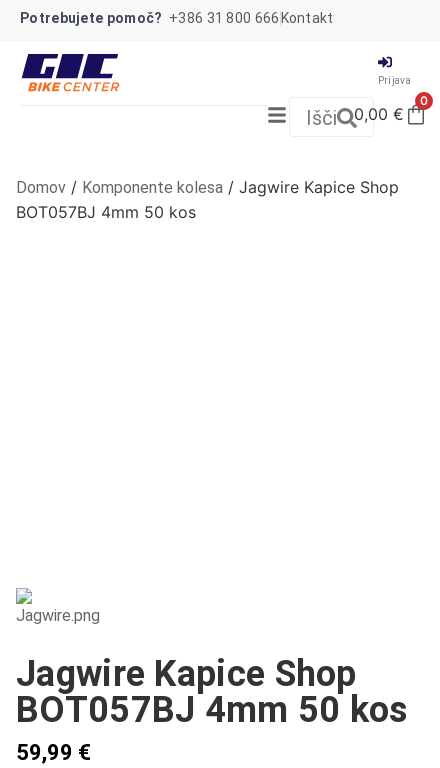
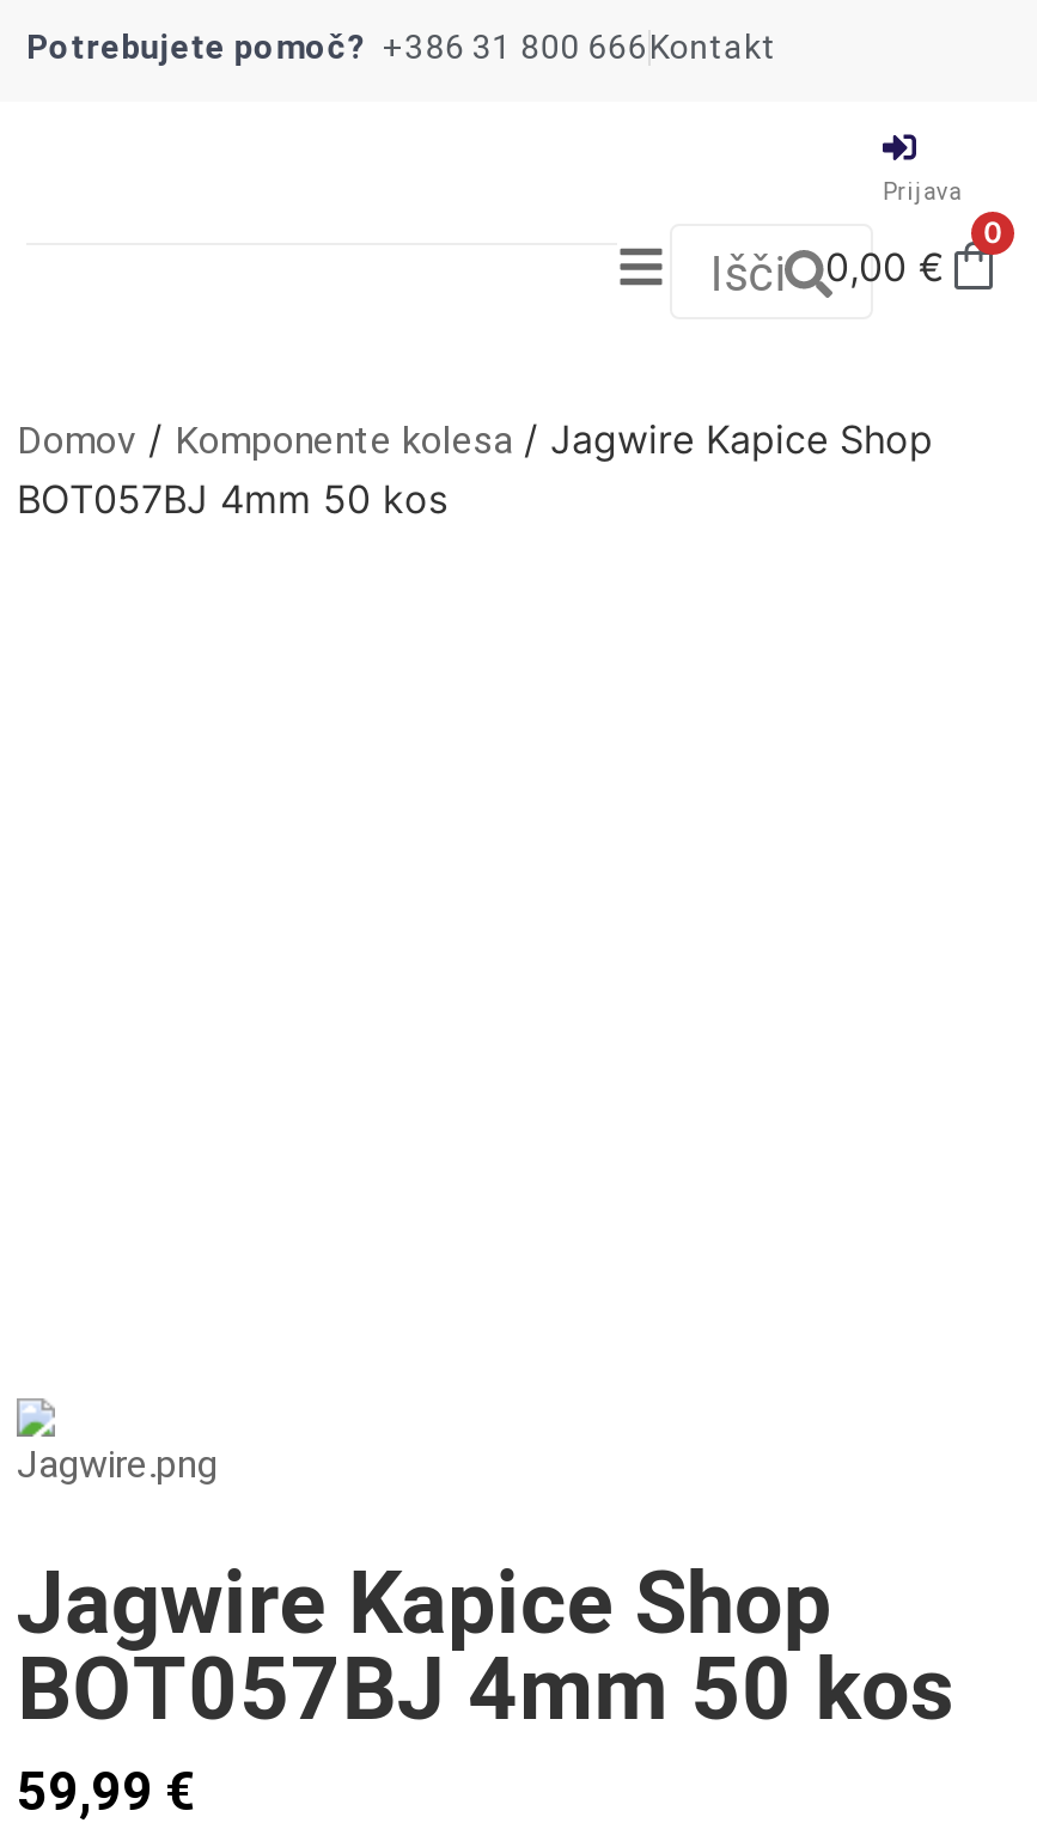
- [image]
